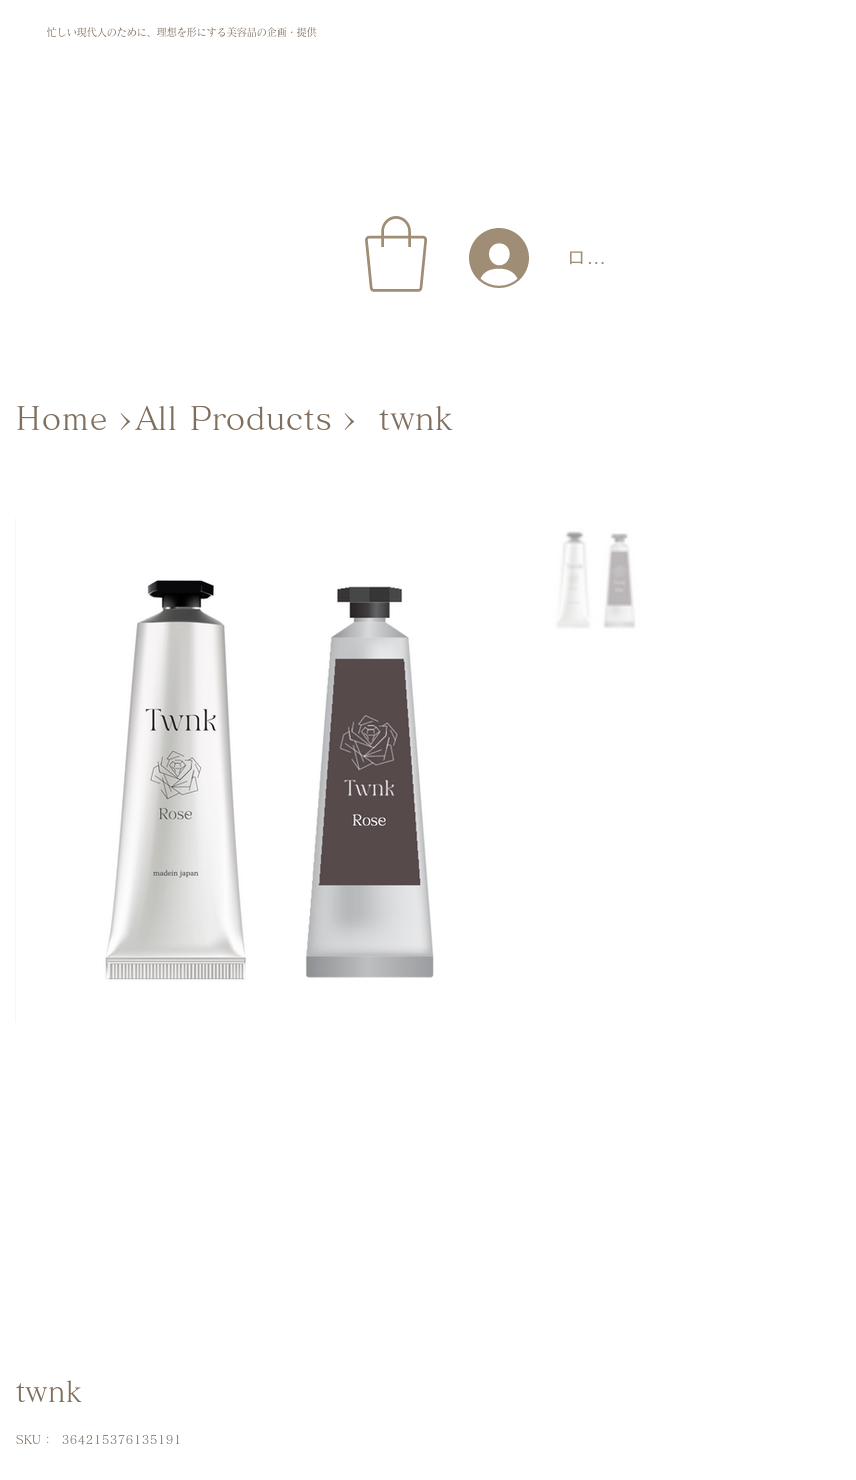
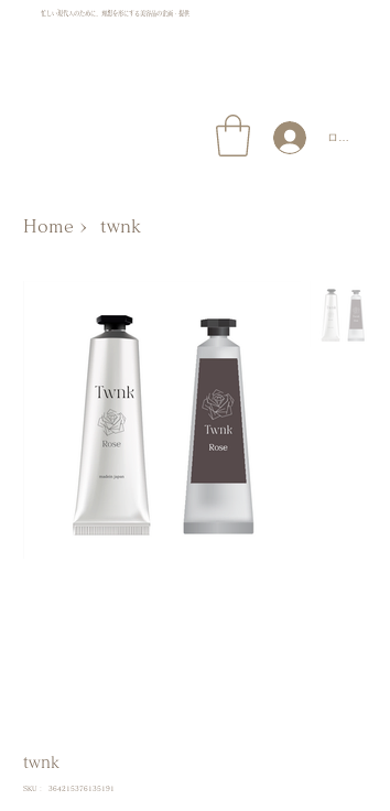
- Home > All Products > twnk
+ Home > twnk
